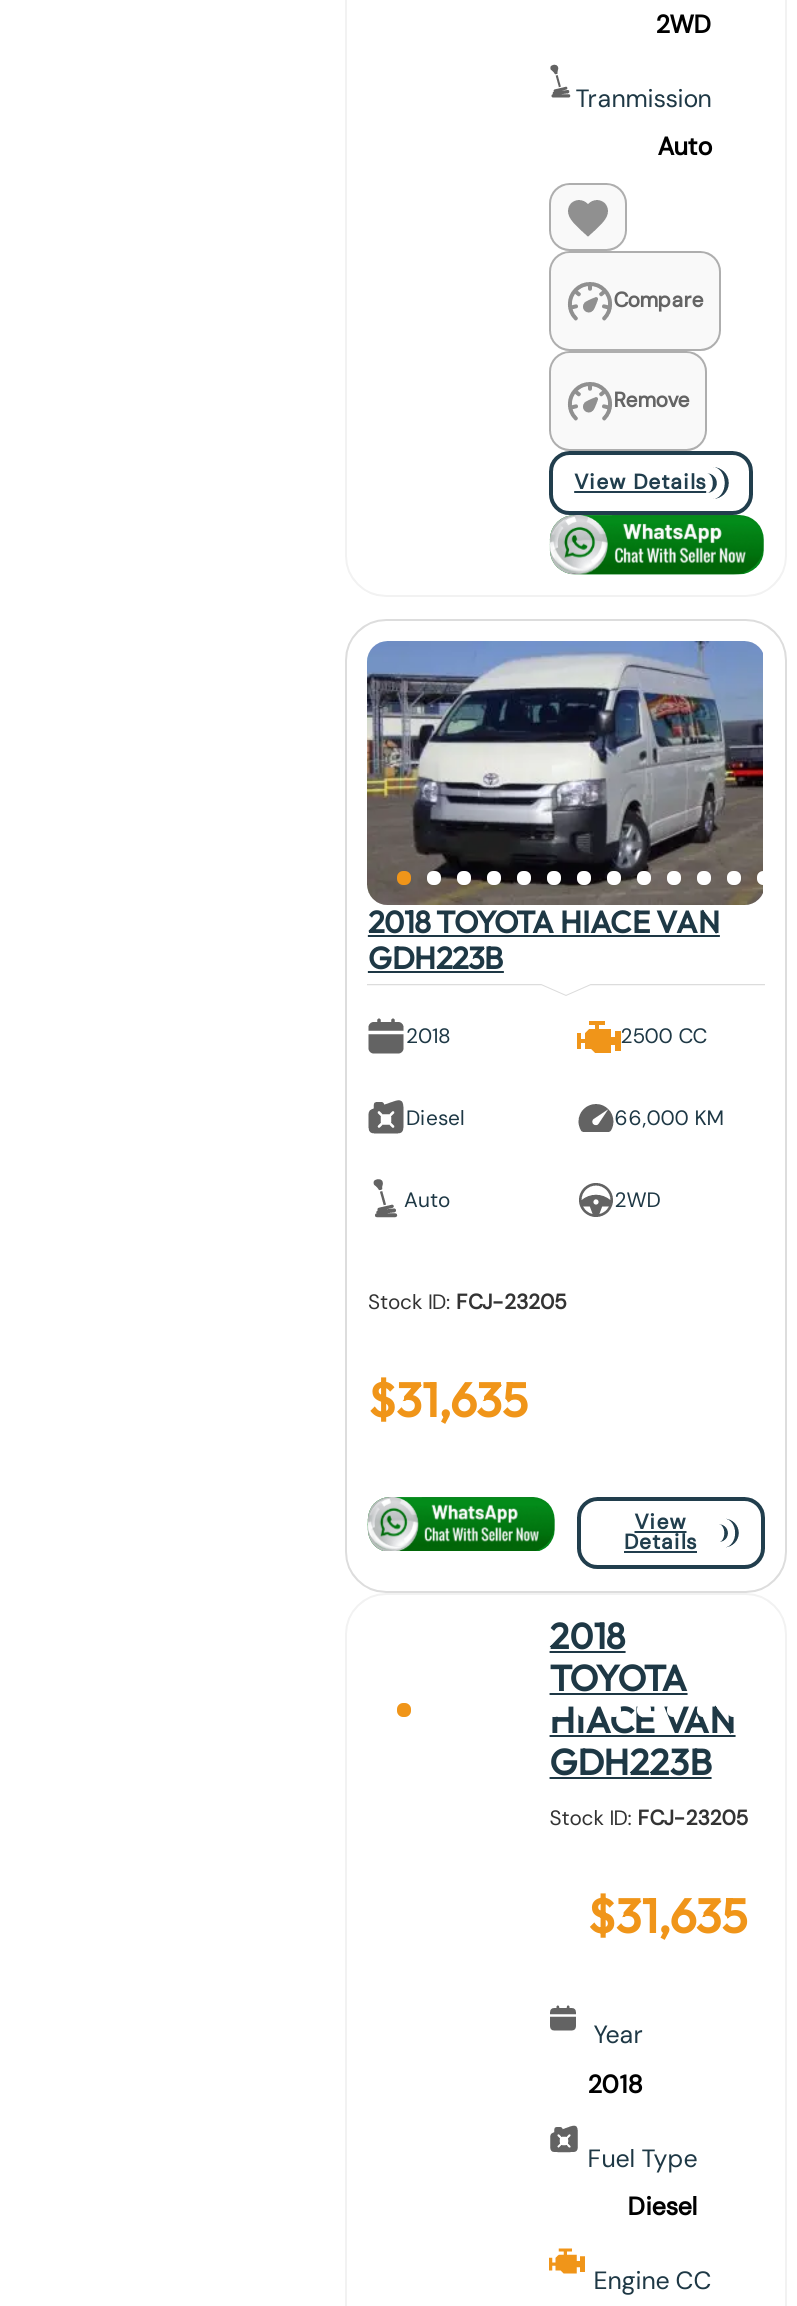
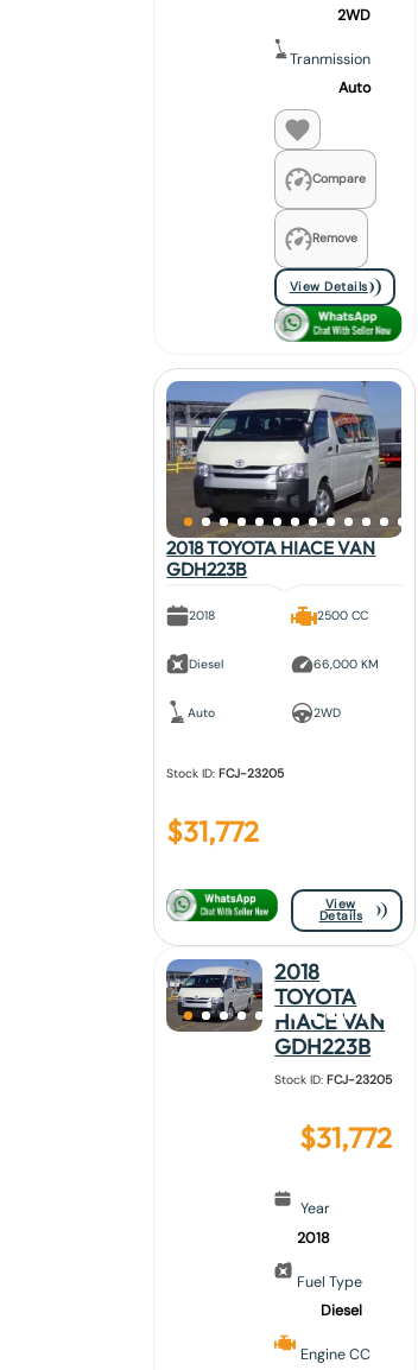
- $31,635
+ $31,772

+ [image]

- $31,635
+ $31,772
